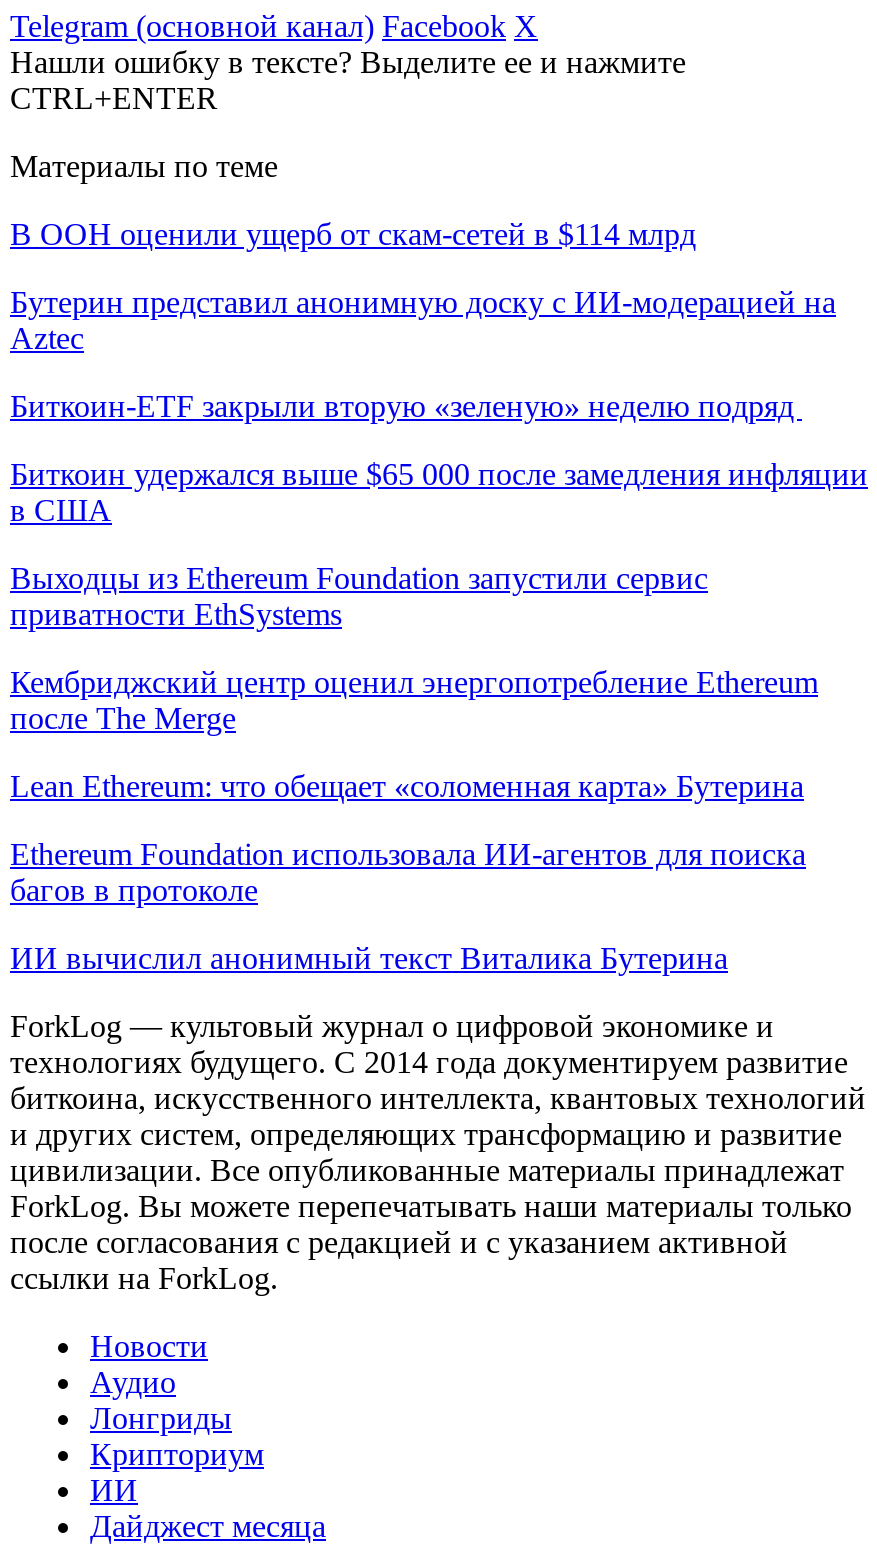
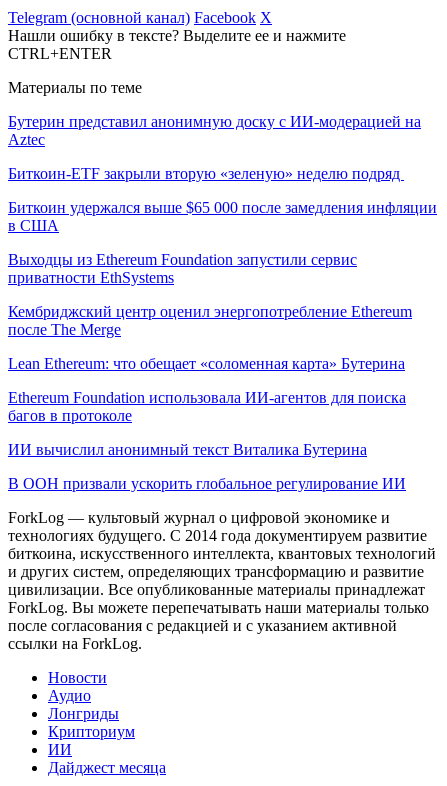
- В ООН оценили ущерб от скам-сетей в $114 млрд

moved up: Бутерин представил анонимную доску с ИИ-модерацией на | Aztec | Биткоин-ETF закрыли вторую «зеленую» неделю подряд | ... | багов в протоколе | ИИ вычислил анонимный текст Виталика Бутерина

+ В ООН призвали ускорить глобальное регулирование ИИ
